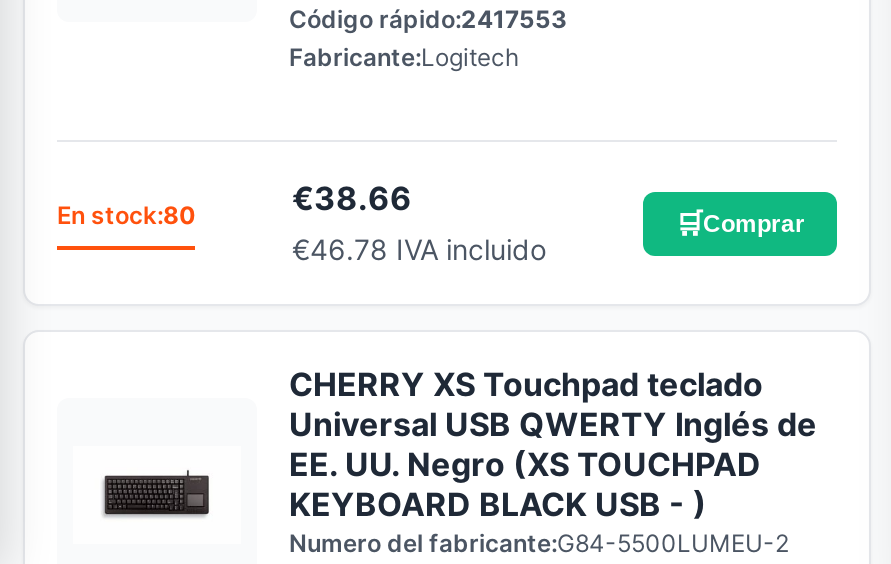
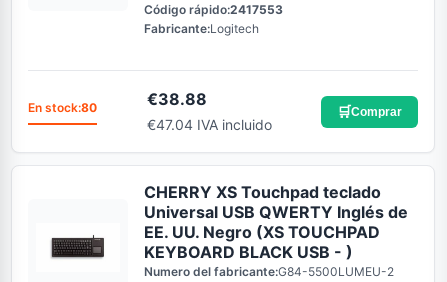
- €38.66
+ €38.88

- €46.78 IVA incluido
+ €47.04 IVA incluido
